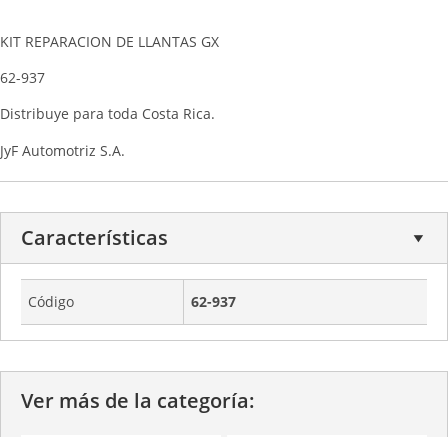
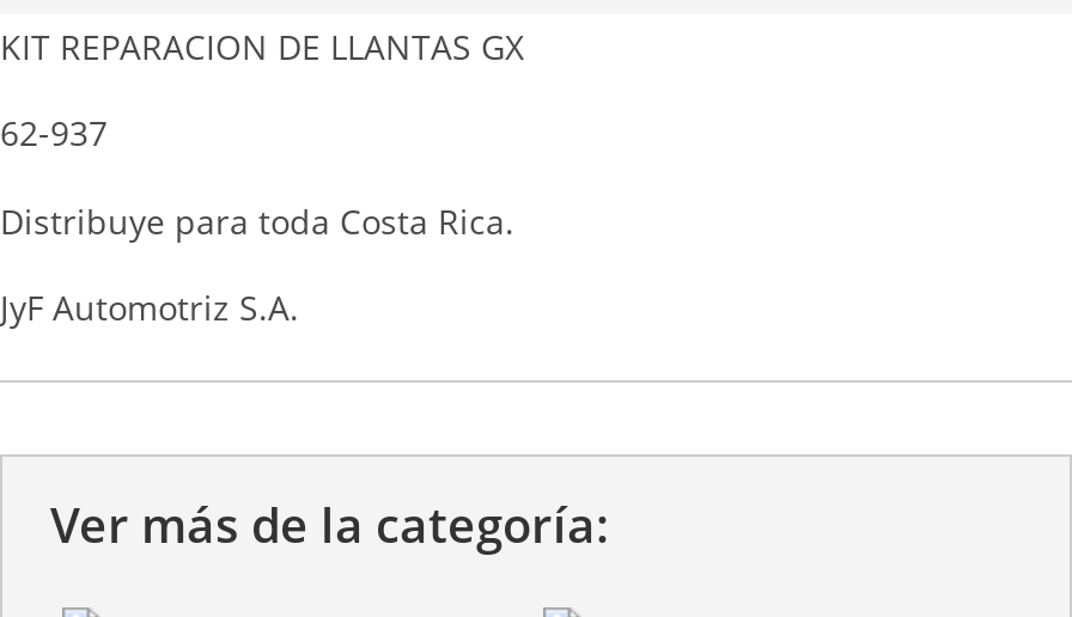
- Características
- Código
- 62-937
